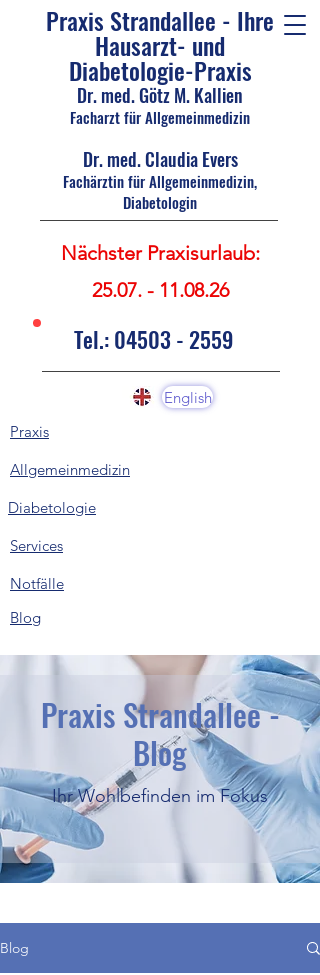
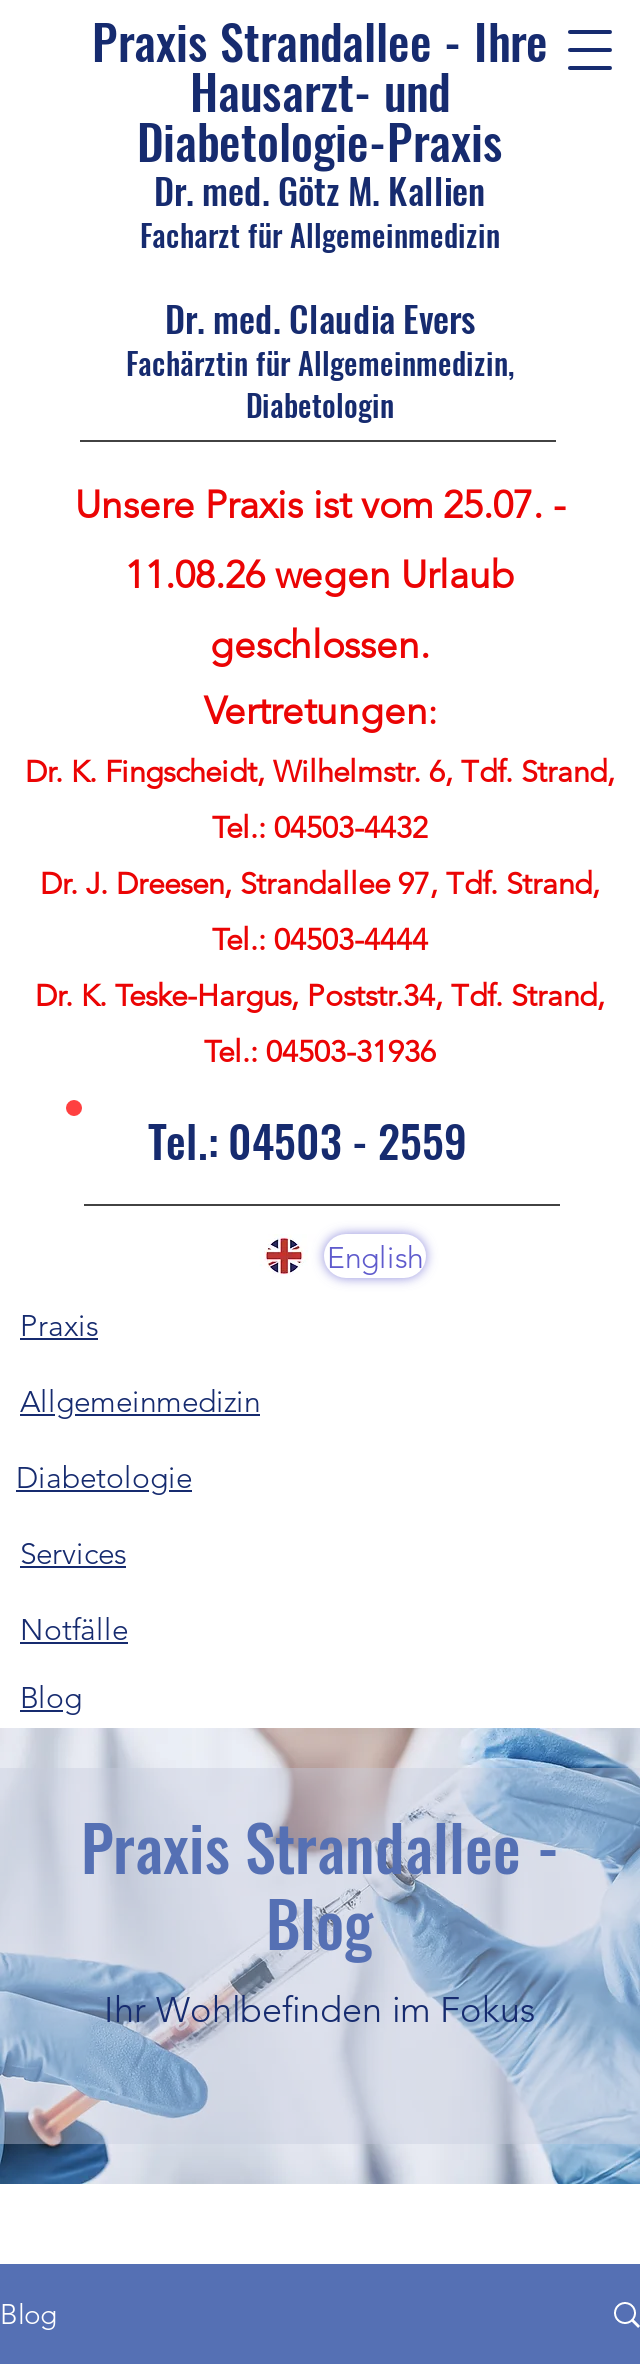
- Nächster Praxisurlaub:
- 25.07. - 11.08.26
+ Unsere Praxis ist vom 25.07. -
+ 11.08.26 wegen Urlaub
+ geschlossen.
+ Vertretungen:
+ Dr. K. Fingscheidt, Wilhelmstr. 6, Tdf. Strand,
+ Tel.: 04503-4432
+ Dr. J. Dreesen, Strandallee 97, Tdf. Strand,
+ Tel.: 04503-4444
+ Dr. K. Teske-Hargus, Poststr.34, Tdf. Strand,
+ Tel.: 04503-31936

moved down: Praxis | Allgemeinmedizin | Services | Notfälle | Diabetologie | Tel.: 04503 - 2559

moved down: Blog | English
